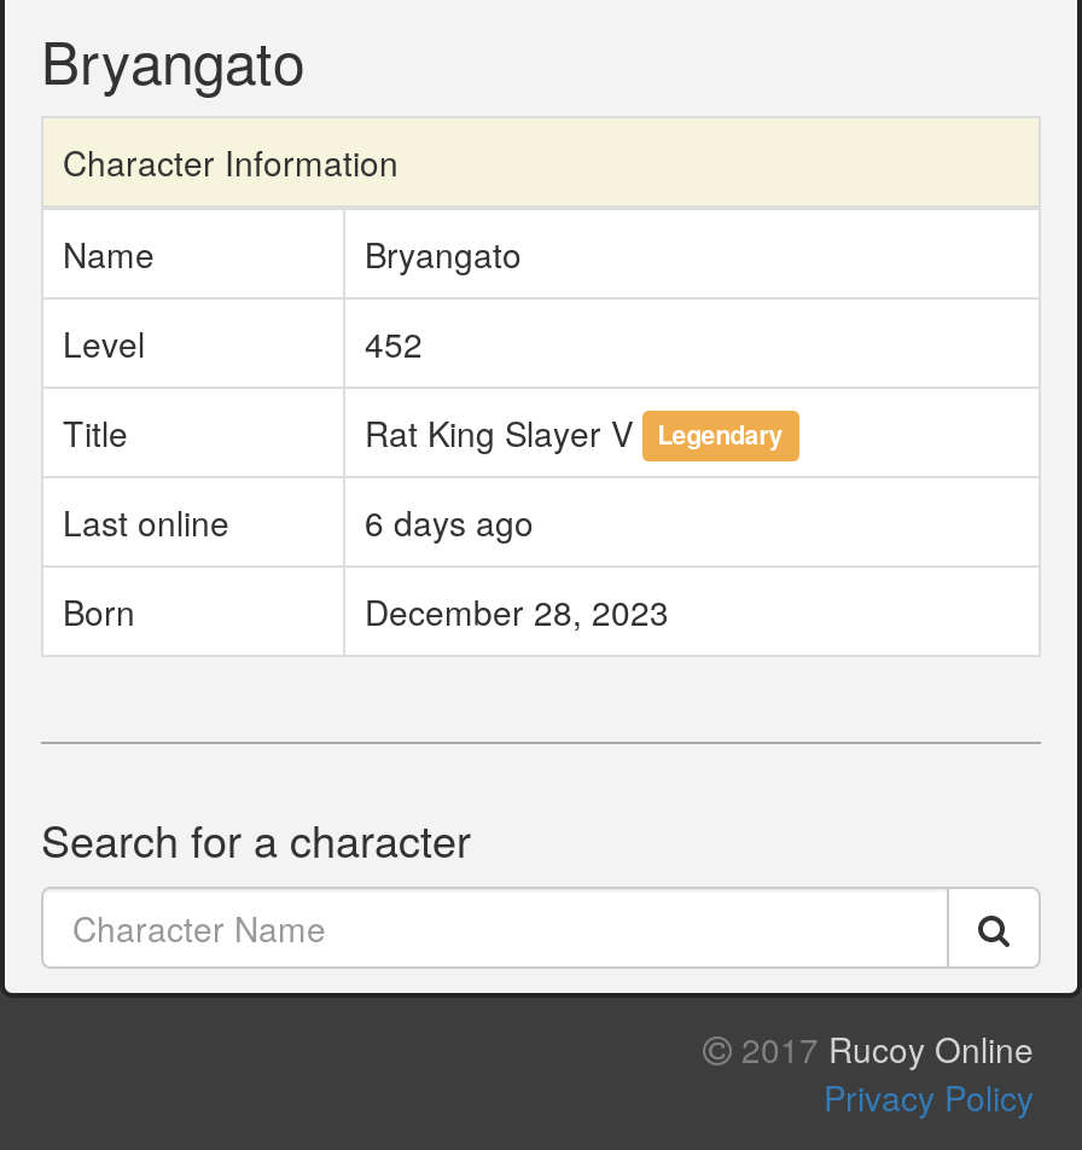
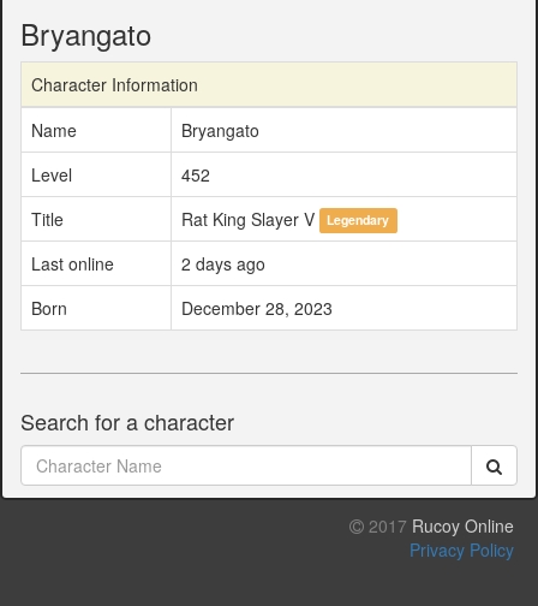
- 6 days ago
+ 2 days ago
